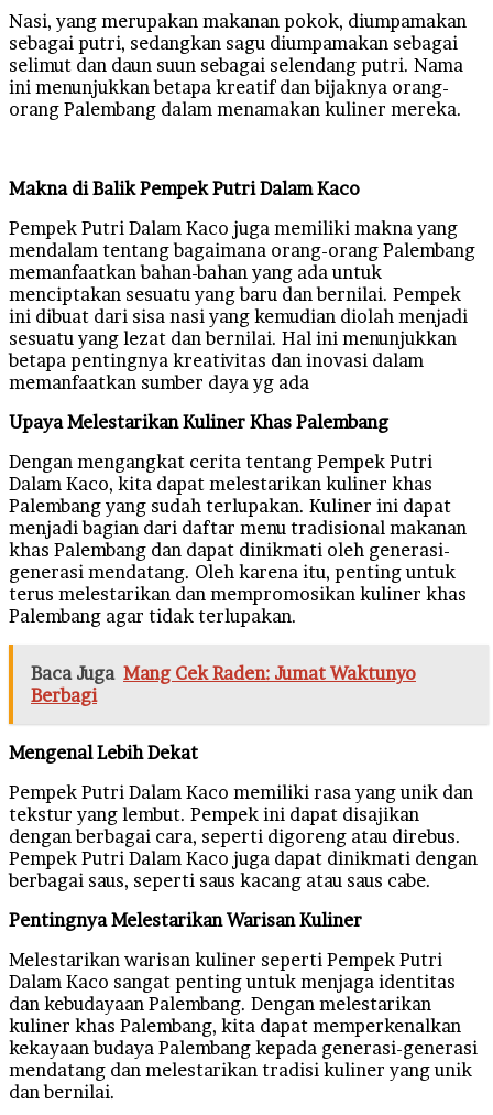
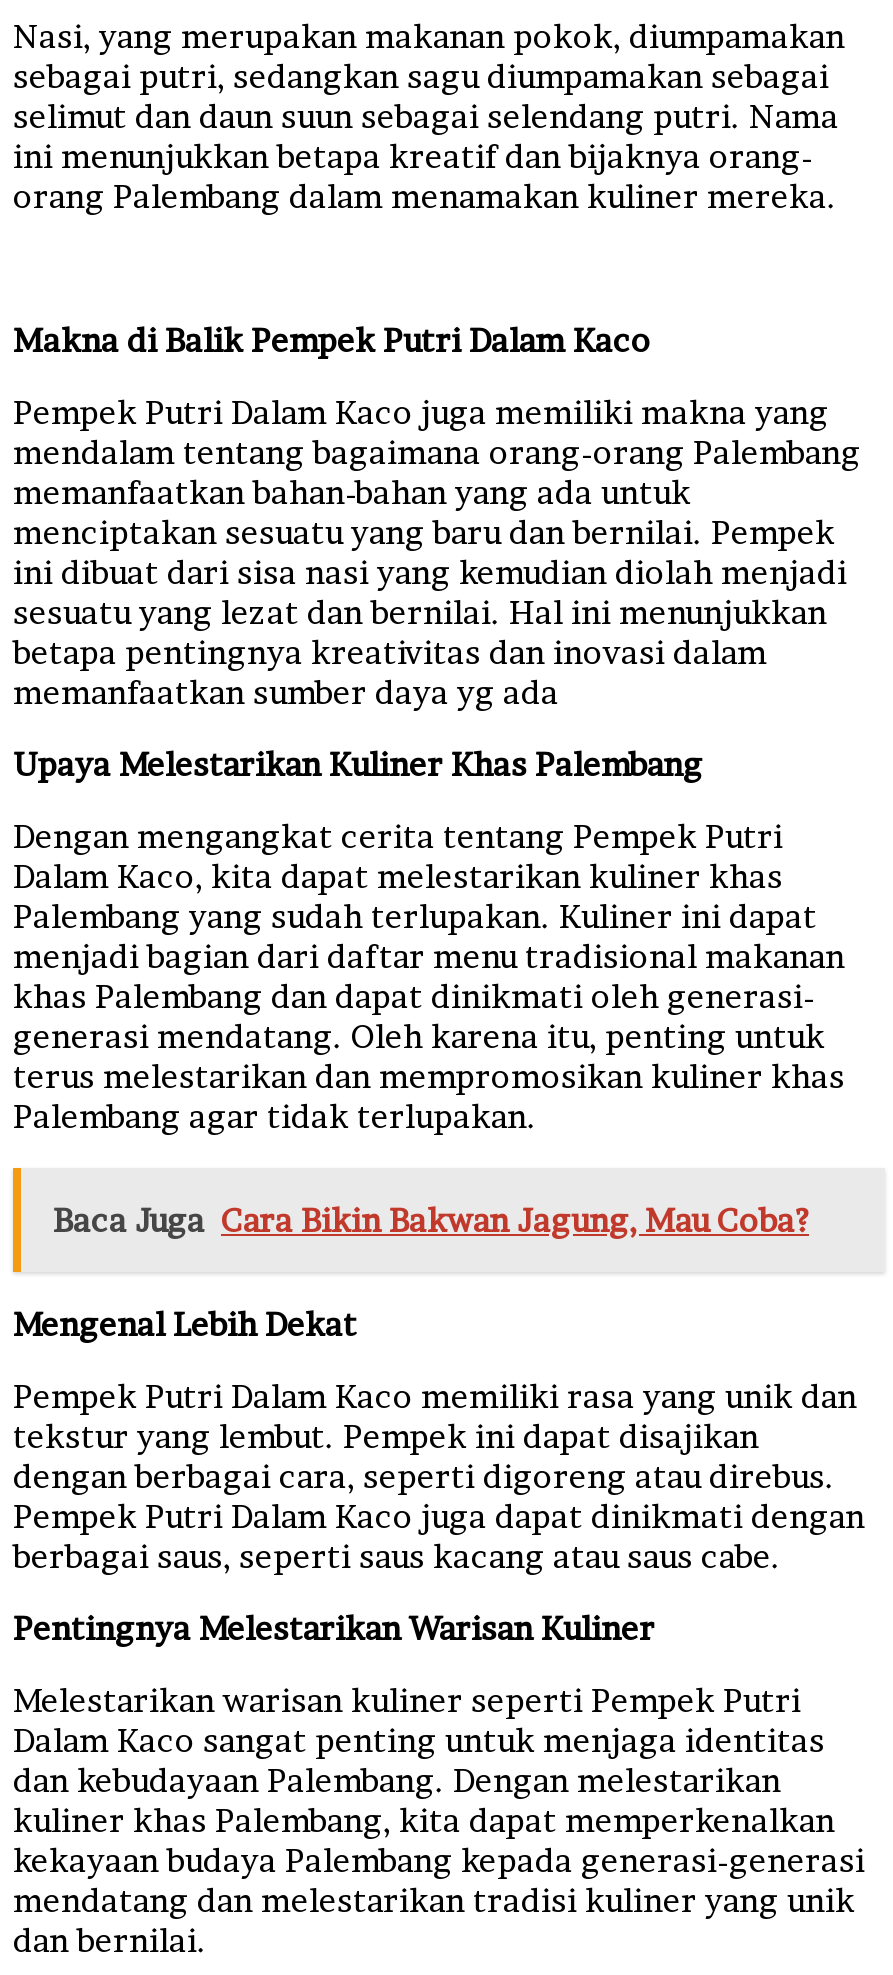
- Baca Juga Mang Cek Raden: Jumat Waktunyo
- Berbagi
+ Baca Juga Cara Bikin Bakwan Jagung, Mau Coba?
